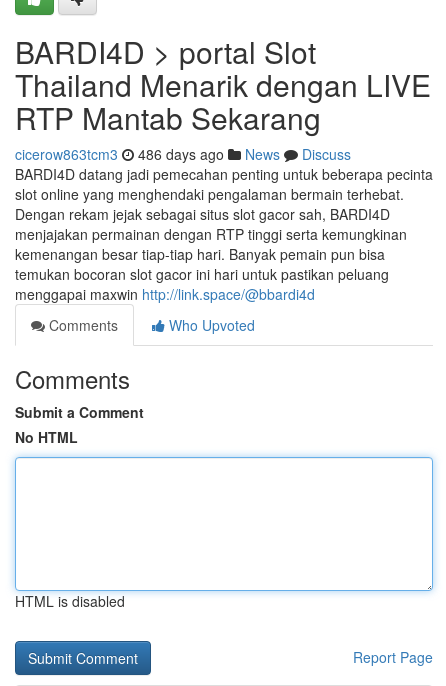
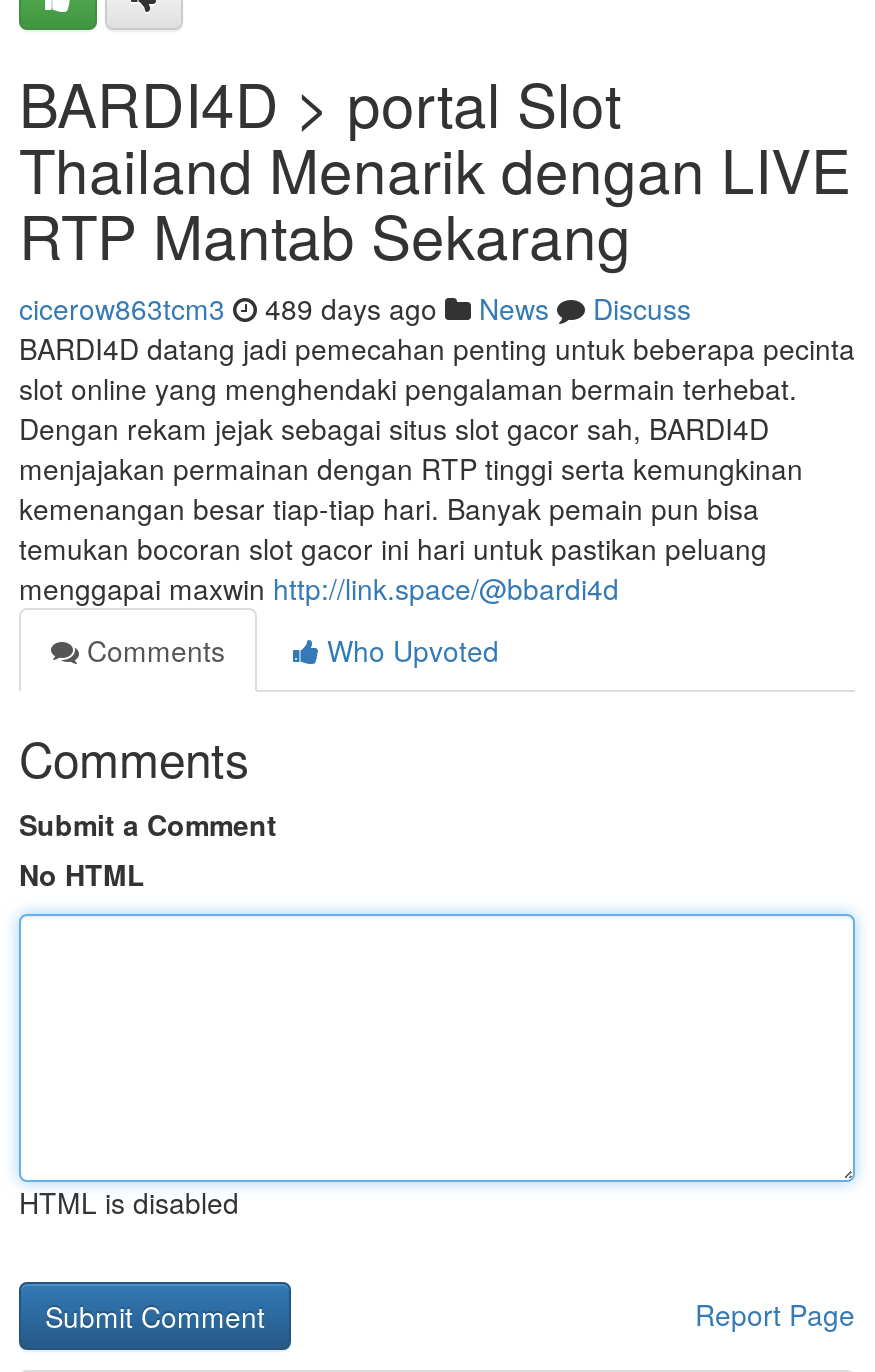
- cicerow863tcm3 486 days ago News Discuss
+ cicerow863tcm3 489 days ago News Discuss
